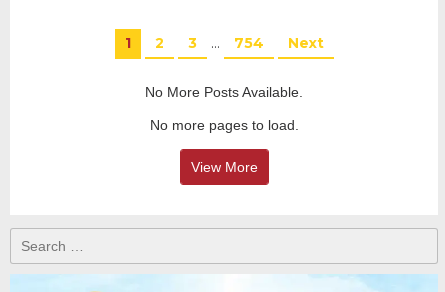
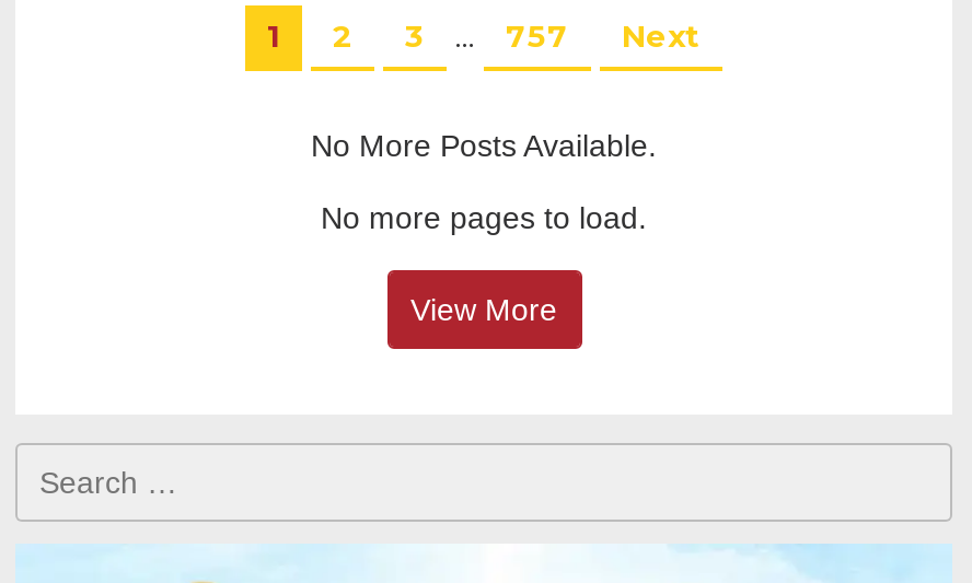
- 754
+ 757
